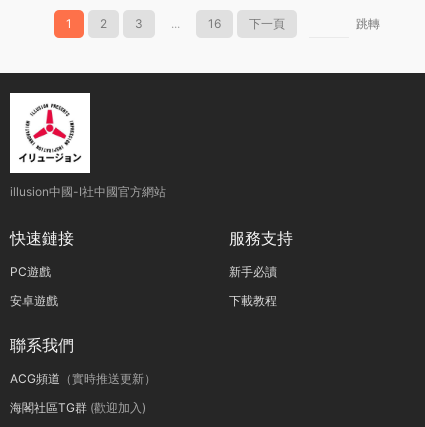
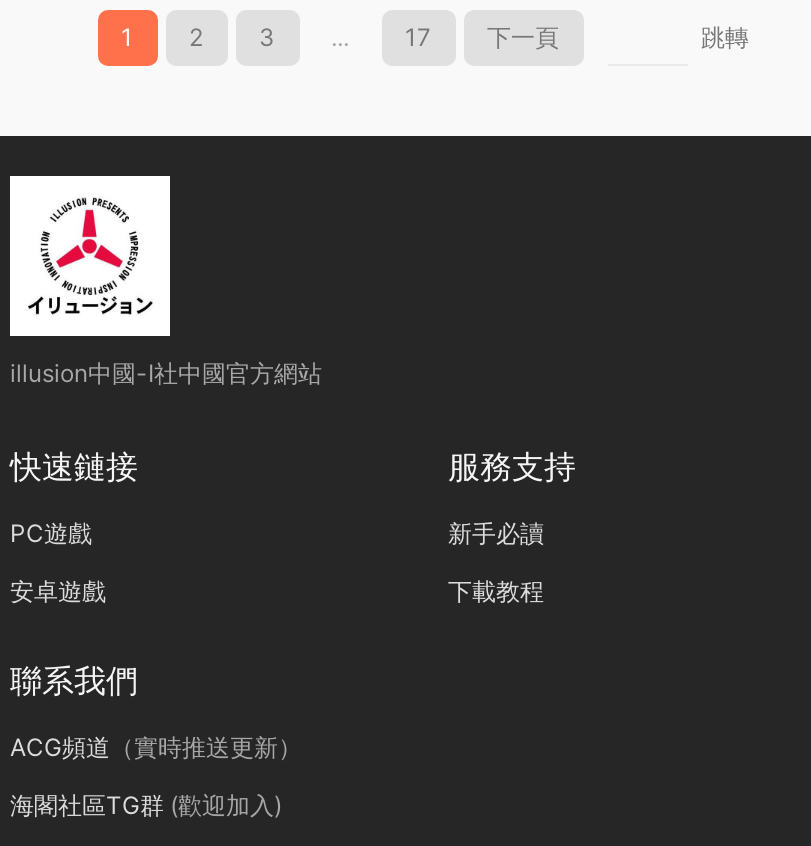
- 16
+ 17
